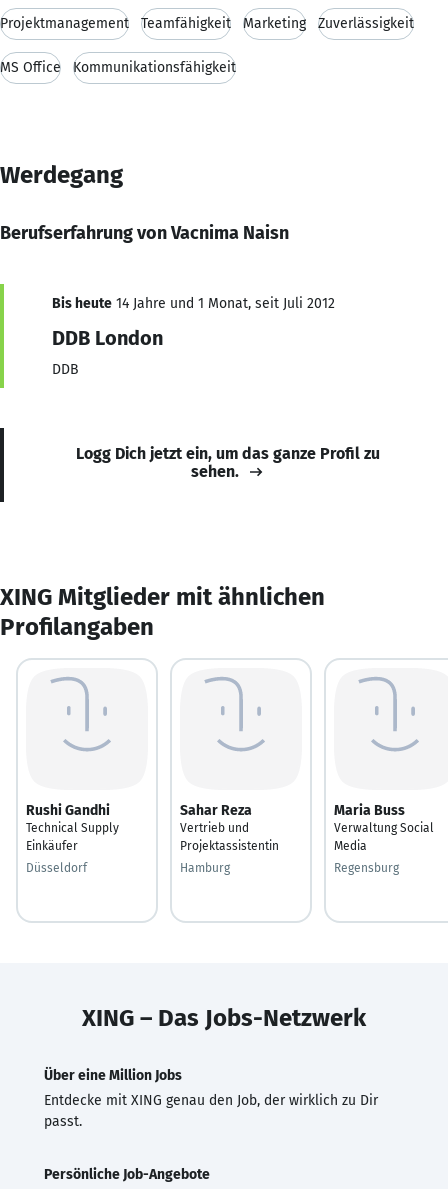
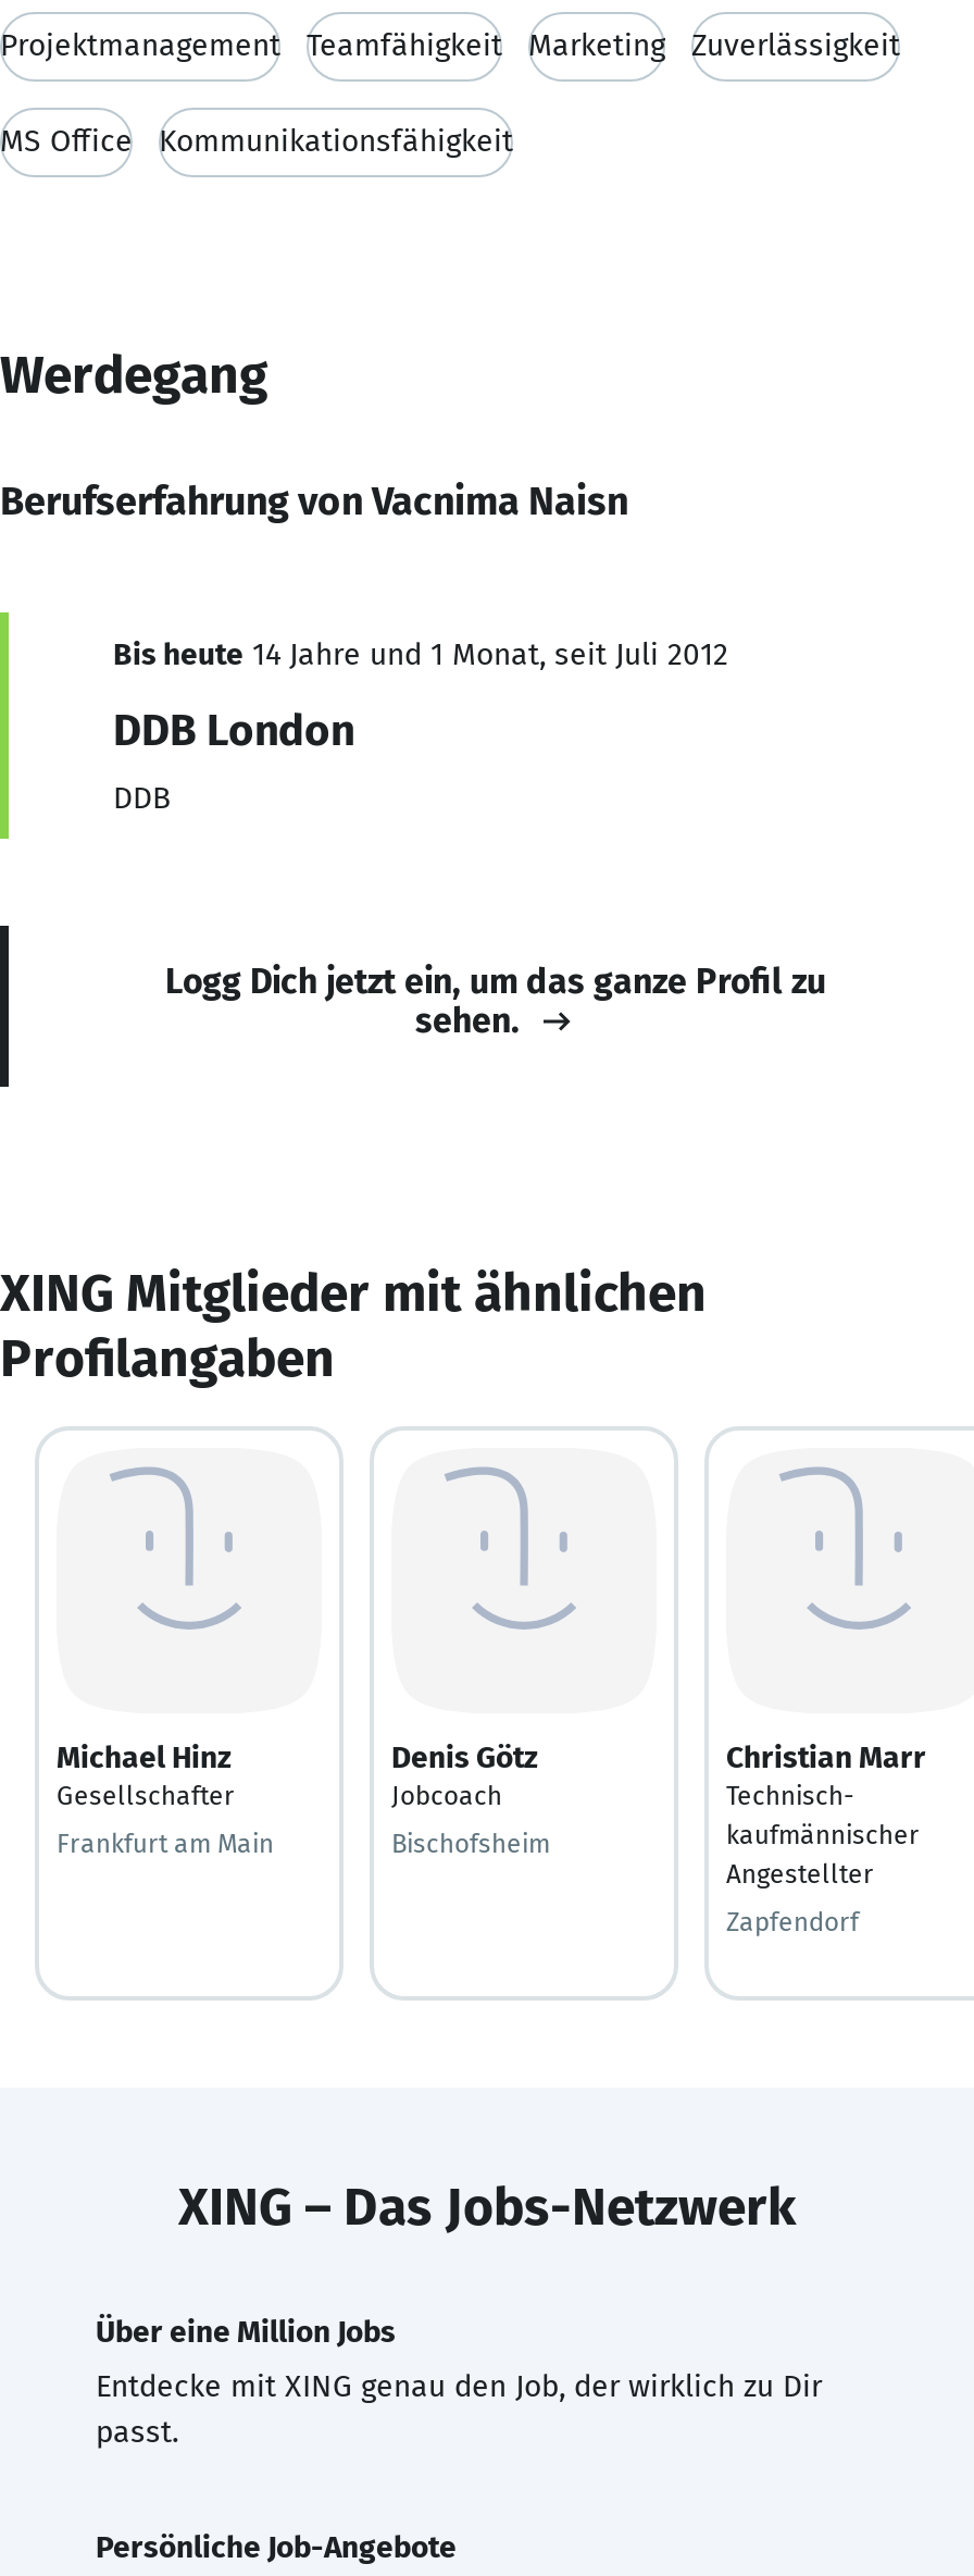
- Rushi Gandhi
- Technical Supply
- Einkäufer
+ Michael Hinz
+ Gesellschafter

- Sahar Reza
- Vertrieb und
- Projektassistentin
+ Denis Götz
+ Jobcoach

- Maria Buss
- Verwaltung Social
- Media
+ Christian Marr
+ Technisch-
+ kaufmännischer
+ Angestellter

- Düsseldorf
+ Frankfurt am Main

- Hamburg
+ Bischofsheim

- Regensburg
+ Zapfendorf
